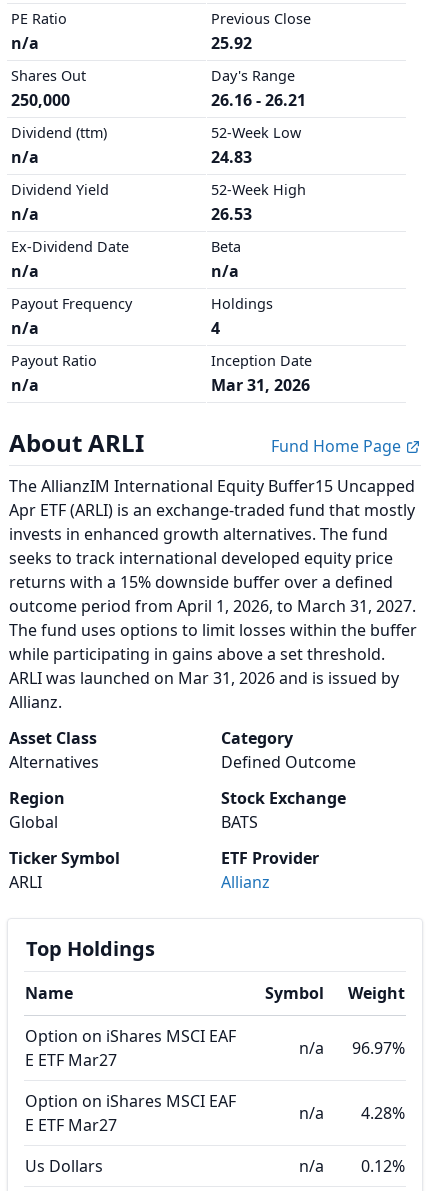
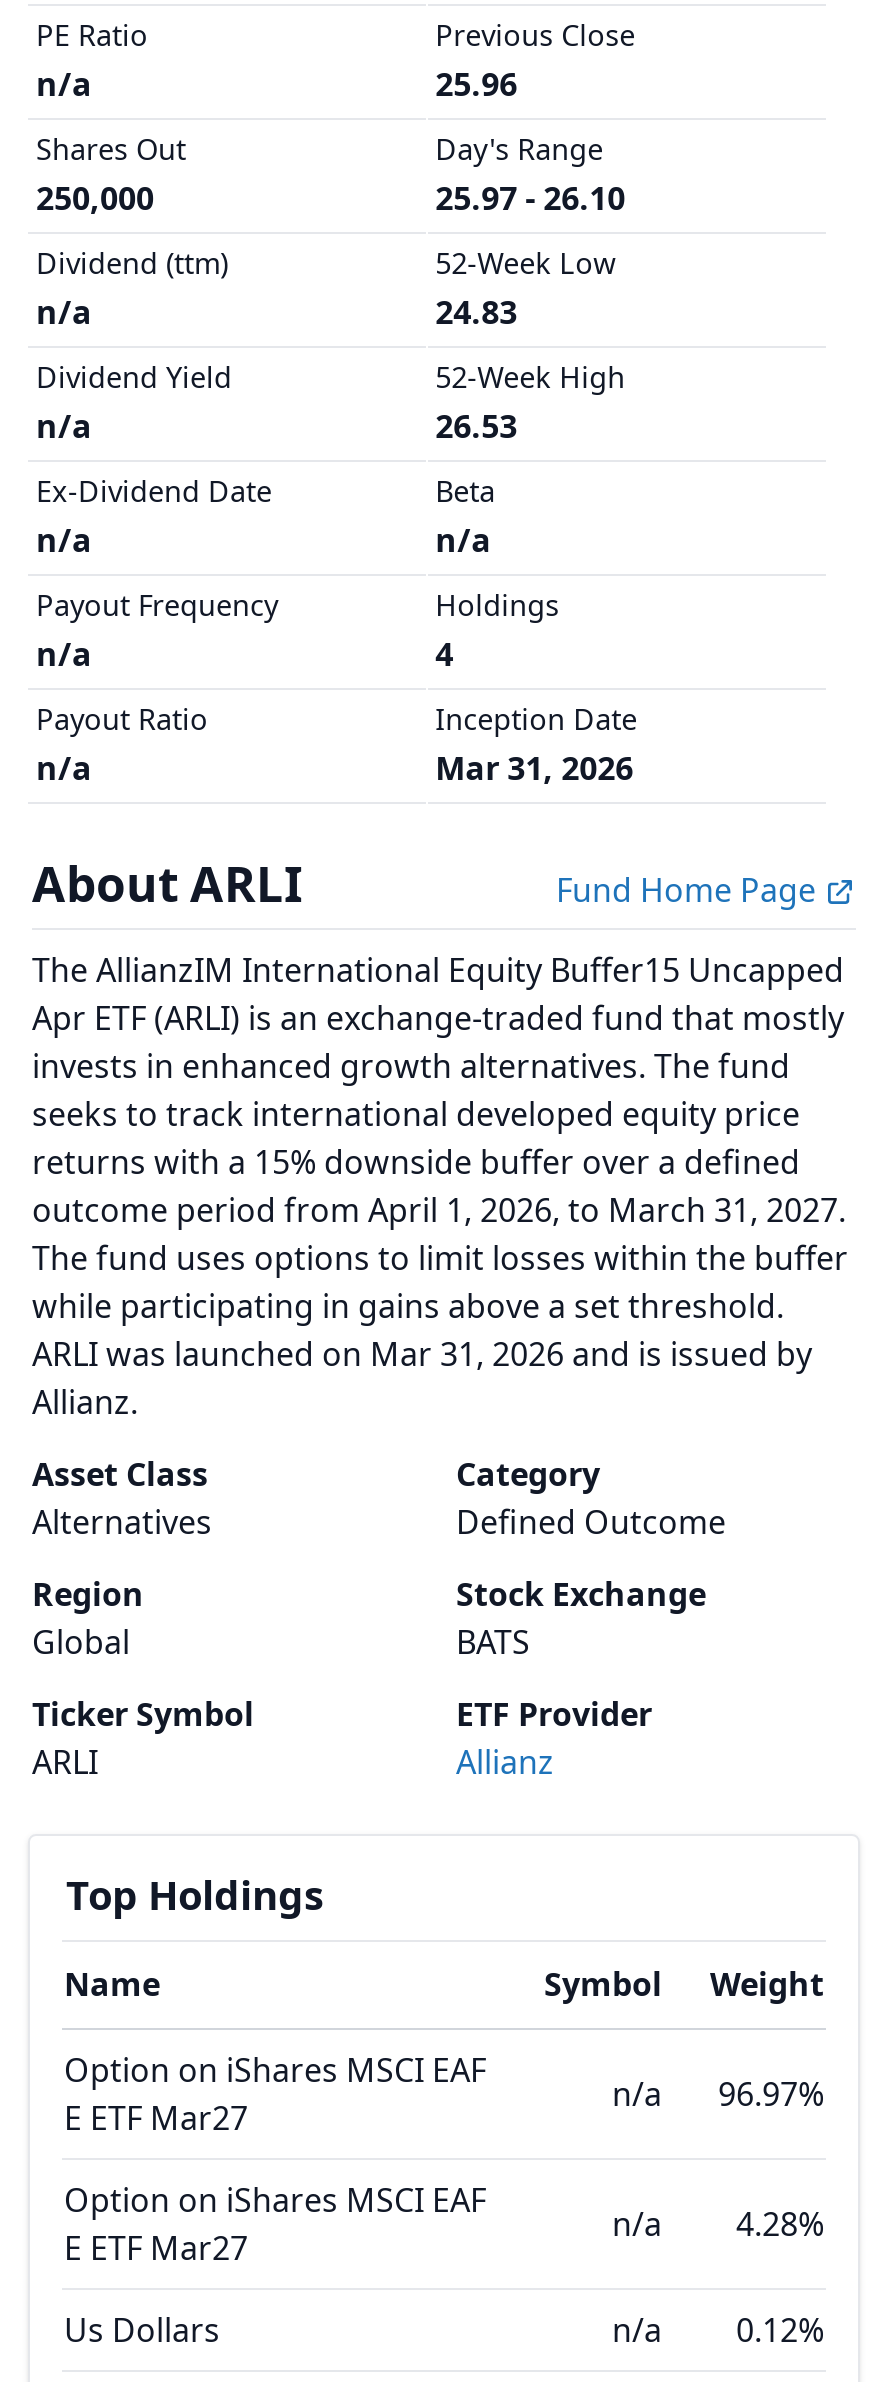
- 25.92
+ 25.96

- 26.16 - 26.21
+ 25.97 - 26.10
